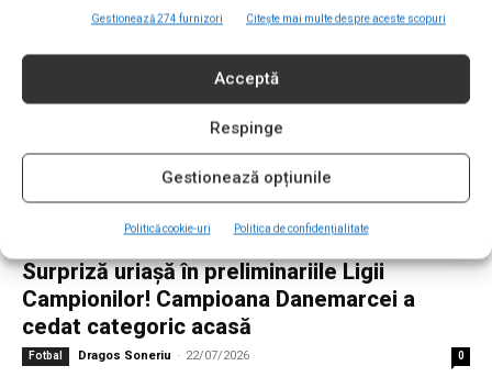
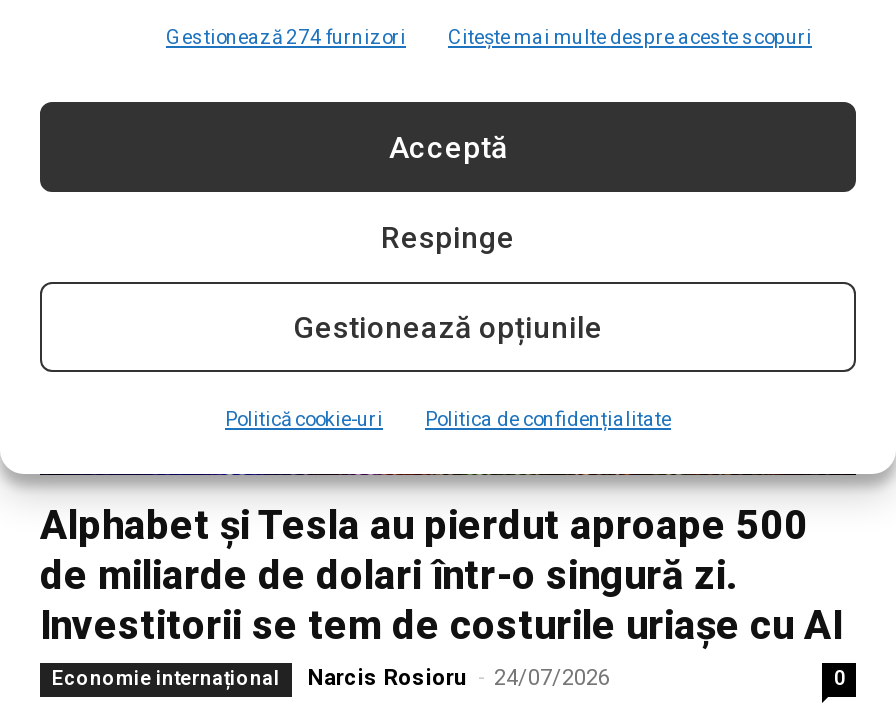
- Surpriză uriașă în preliminariile Ligii
- Campionilor! Campioana Danemarcei a
- cedat categoric acasă
- Fotbal
- Dragos Soneriu - 22/07/2026
+ Alphabet și Tesla au pierdut aproape 500
+ de miliarde de dolari într-o singură zi.
+ Investitorii se tem de costurile uriașe cu AI
+ Economie internațional
+ Narcis Rosioru - 24/07/2026
